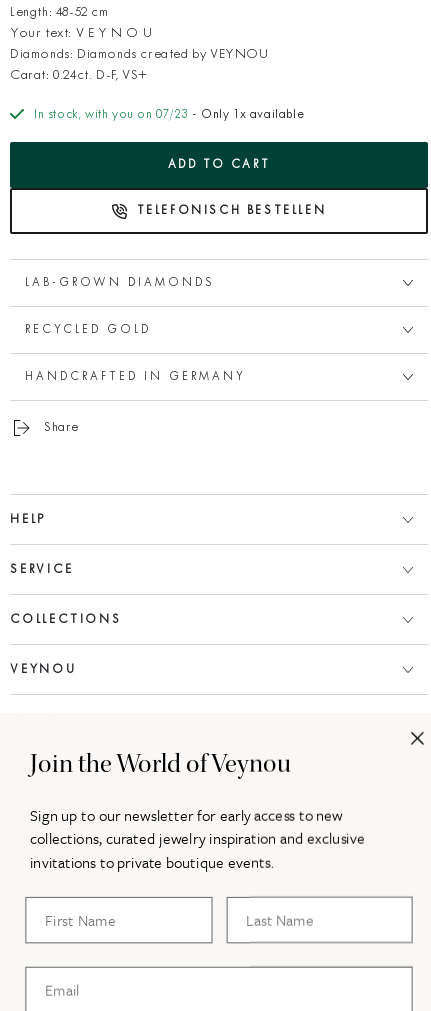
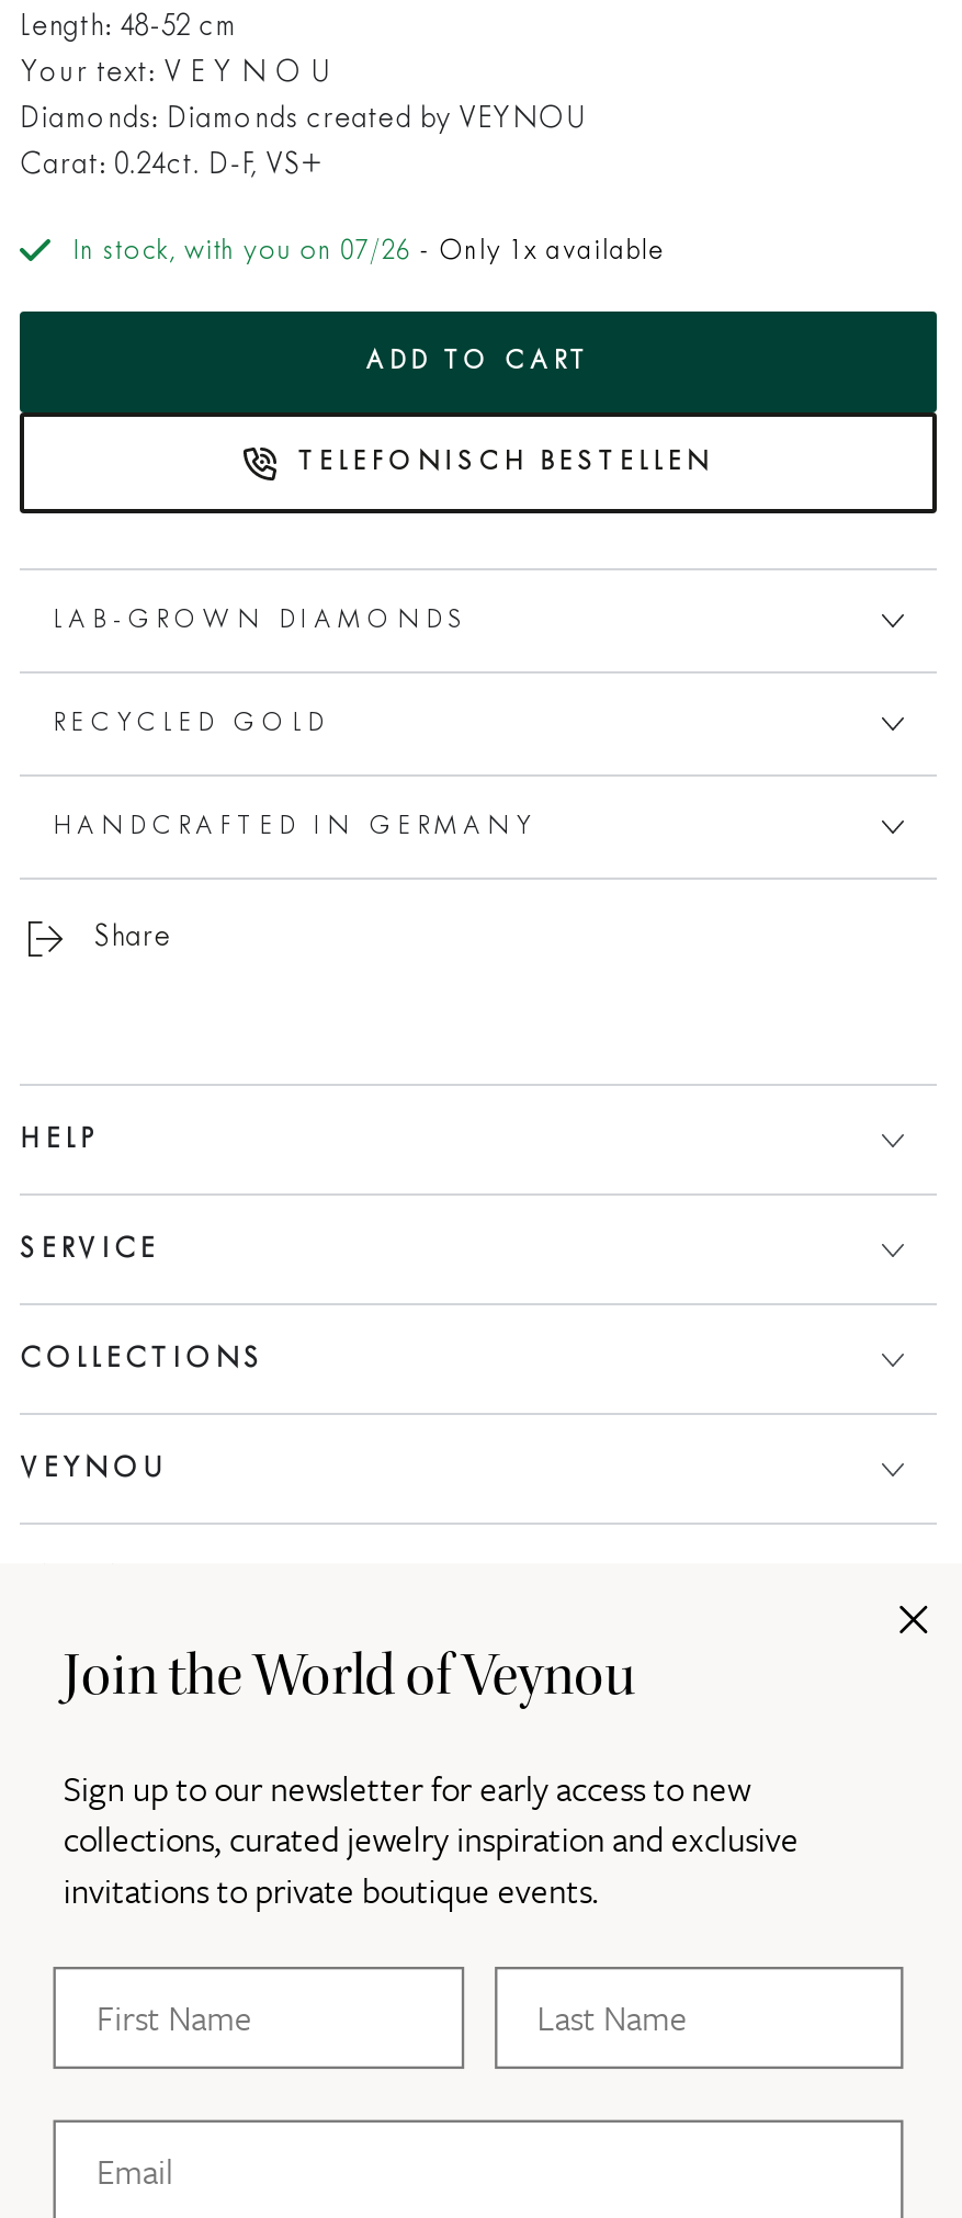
- In stock, with you on 07/23 - Only 1x available
+ In stock, with you on 07/26 - Only 1x available
